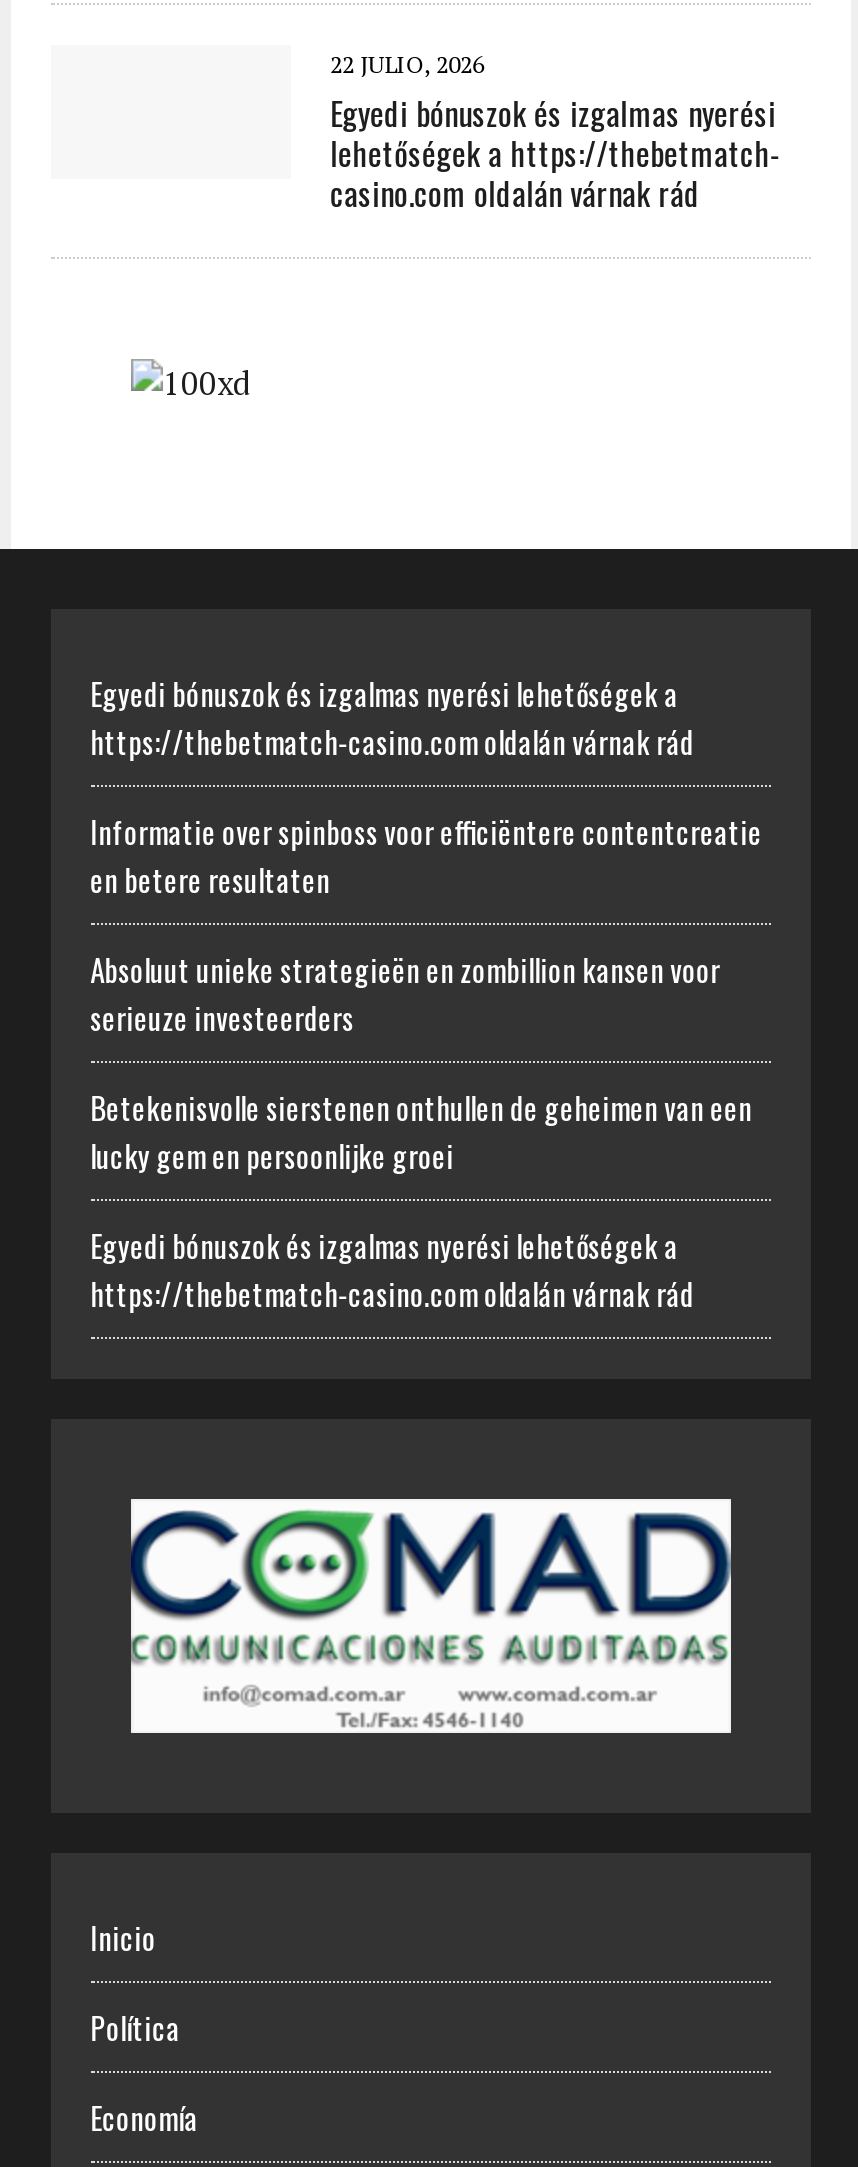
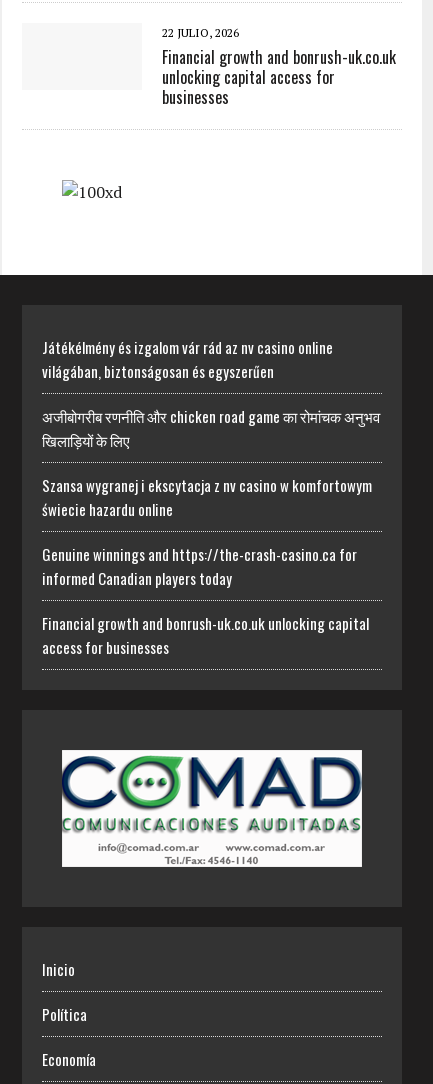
- Egyedi bónuszok és izgalmas nyerési
- lehetőségek a https://thebetmatch-
- casino.com oldalán várnak rád
+ Financial growth and bonrush-uk.co.uk
+ unlocking capital access for
+ businesses

- Egyedi bónuszok és izgalmas nyerési lehetőségek a
- https://thebetmatch-casino.com oldalán várnak rád
+ Játékélmény és izgalom vár rád az nv casino online
+ világában, biztonságosan és egyszerűen

- Informatie over spinboss voor efficiëntere contentcreatie
- en betere resultaten
+ अजीबोगरीब रणनीति और chicken road game का रोमांचक अनुभव
+ खिलाड़ियों के लिए

- Absoluut unieke strategieën en zombillion kansen voor
- serieuze investeerders
+ Szansa wygranej i ekscytacja z nv casino w komfortowym
+ świecie hazardu online

- Betekenisvolle sierstenen onthullen de geheimen van een
- lucky gem en persoonlijke groei
+ Genuine winnings and https://the-crash-casino.ca for
+ informed Canadian players today

- Egyedi bónuszok és izgalmas nyerési lehetőségek a
- https://thebetmatch-casino.com oldalán várnak rád
+ Financial growth and bonrush-uk.co.uk unlocking capital
+ access for businesses
